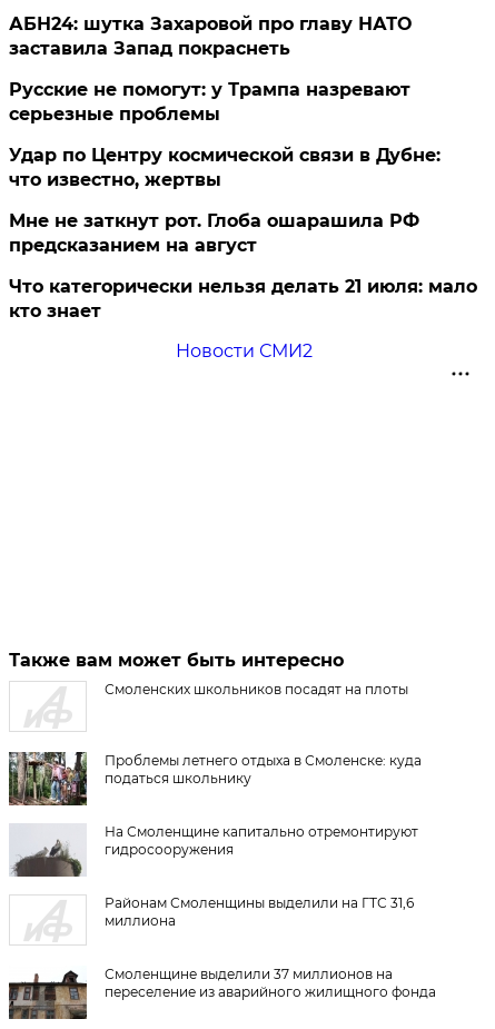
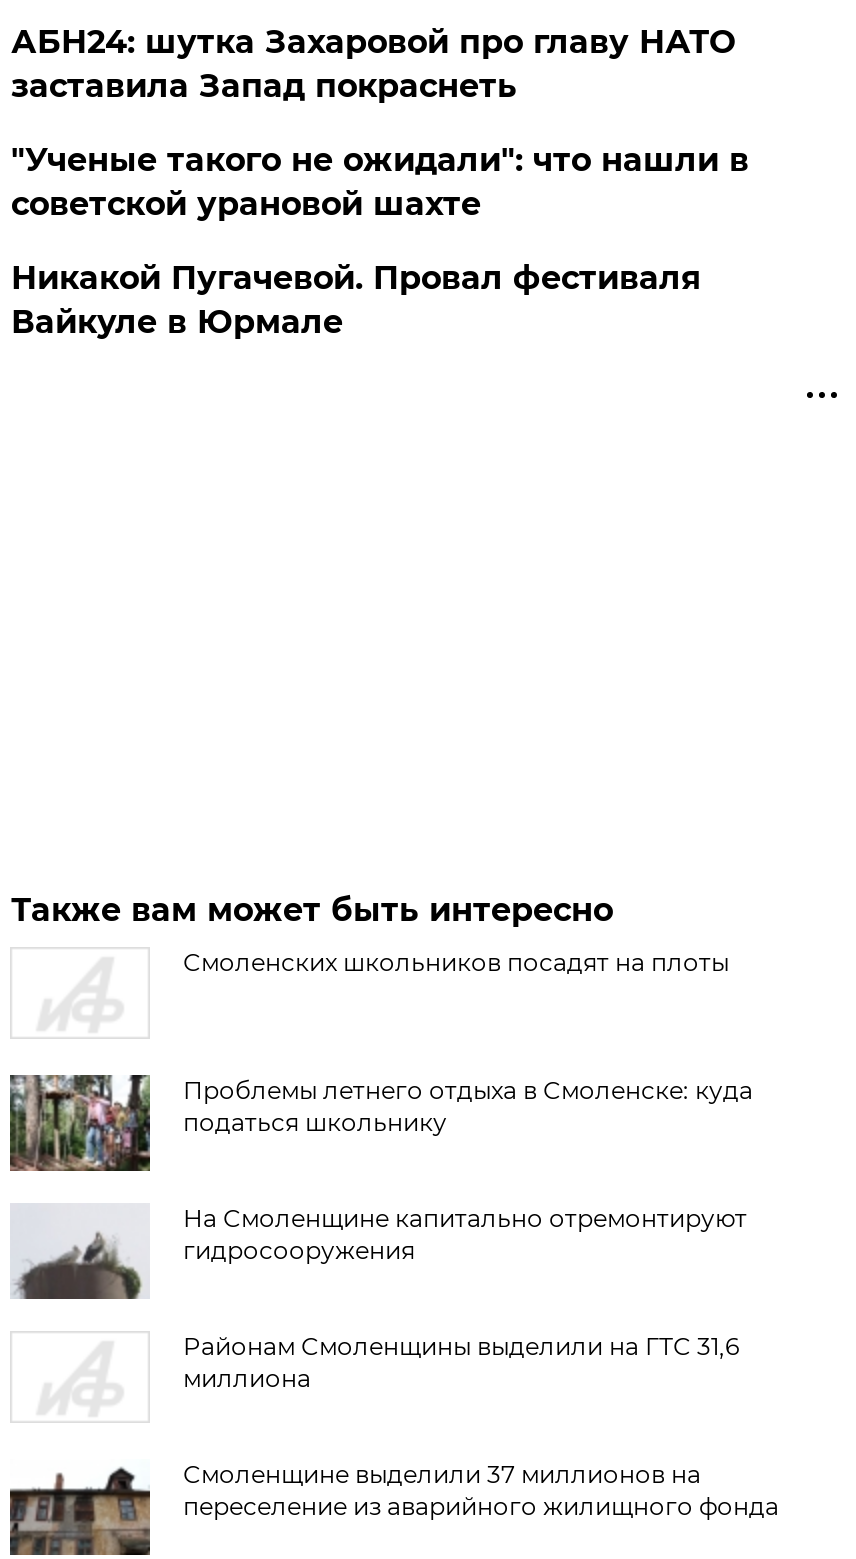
- Русские не помогут: у Трампа назревают
- серьезные проблемы
- Удар по Центру космической связи в Дубне:
- что известно, жертвы
- Мне не заткнут рот. Глоба ошарашила РФ
- предсказанием на август
- Что категорически нельзя делать 21 июля: мало
- кто знает
- Новости СМИ2
+ "Ученые такого не ожидали": что нашли в
+ советской урановой шахте
+ Никакой Пугачевой. Провал фестиваля
+ Вайкуле в Юрмале
